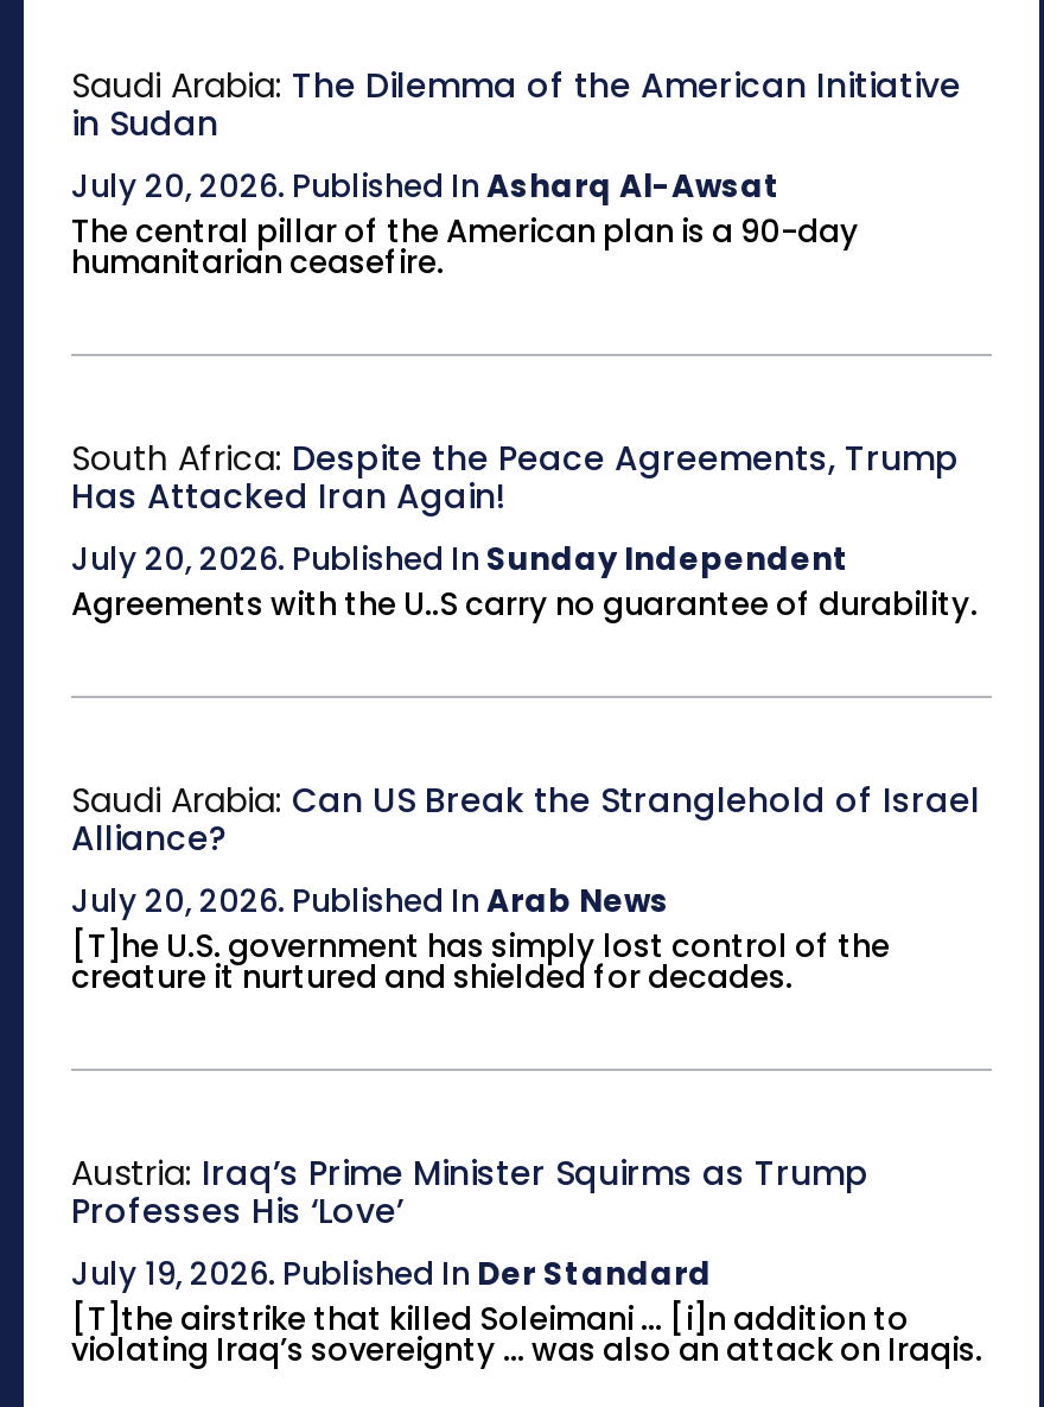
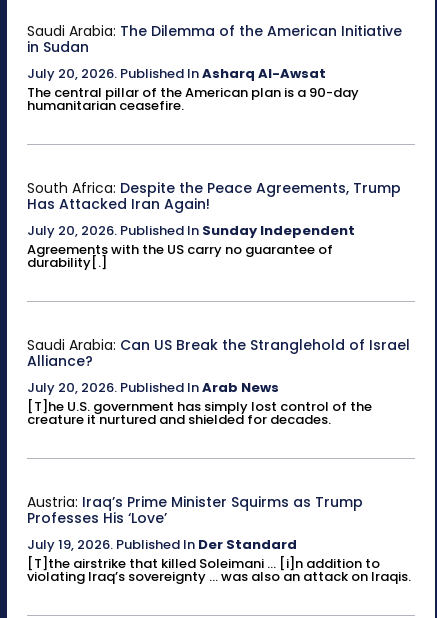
- Agreements with the U..S carry no guarantee of durability.
+ Agreements with the US carry no guarantee of
+ durability[.]
